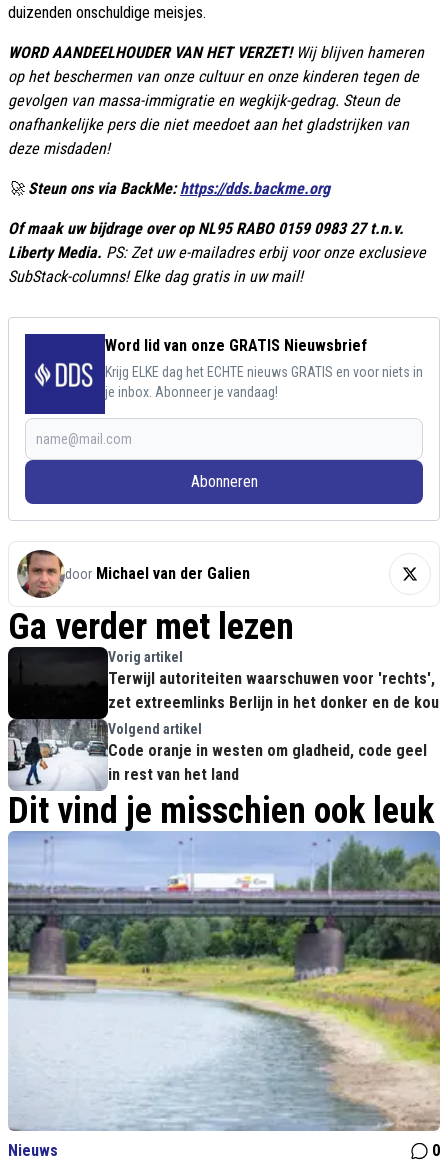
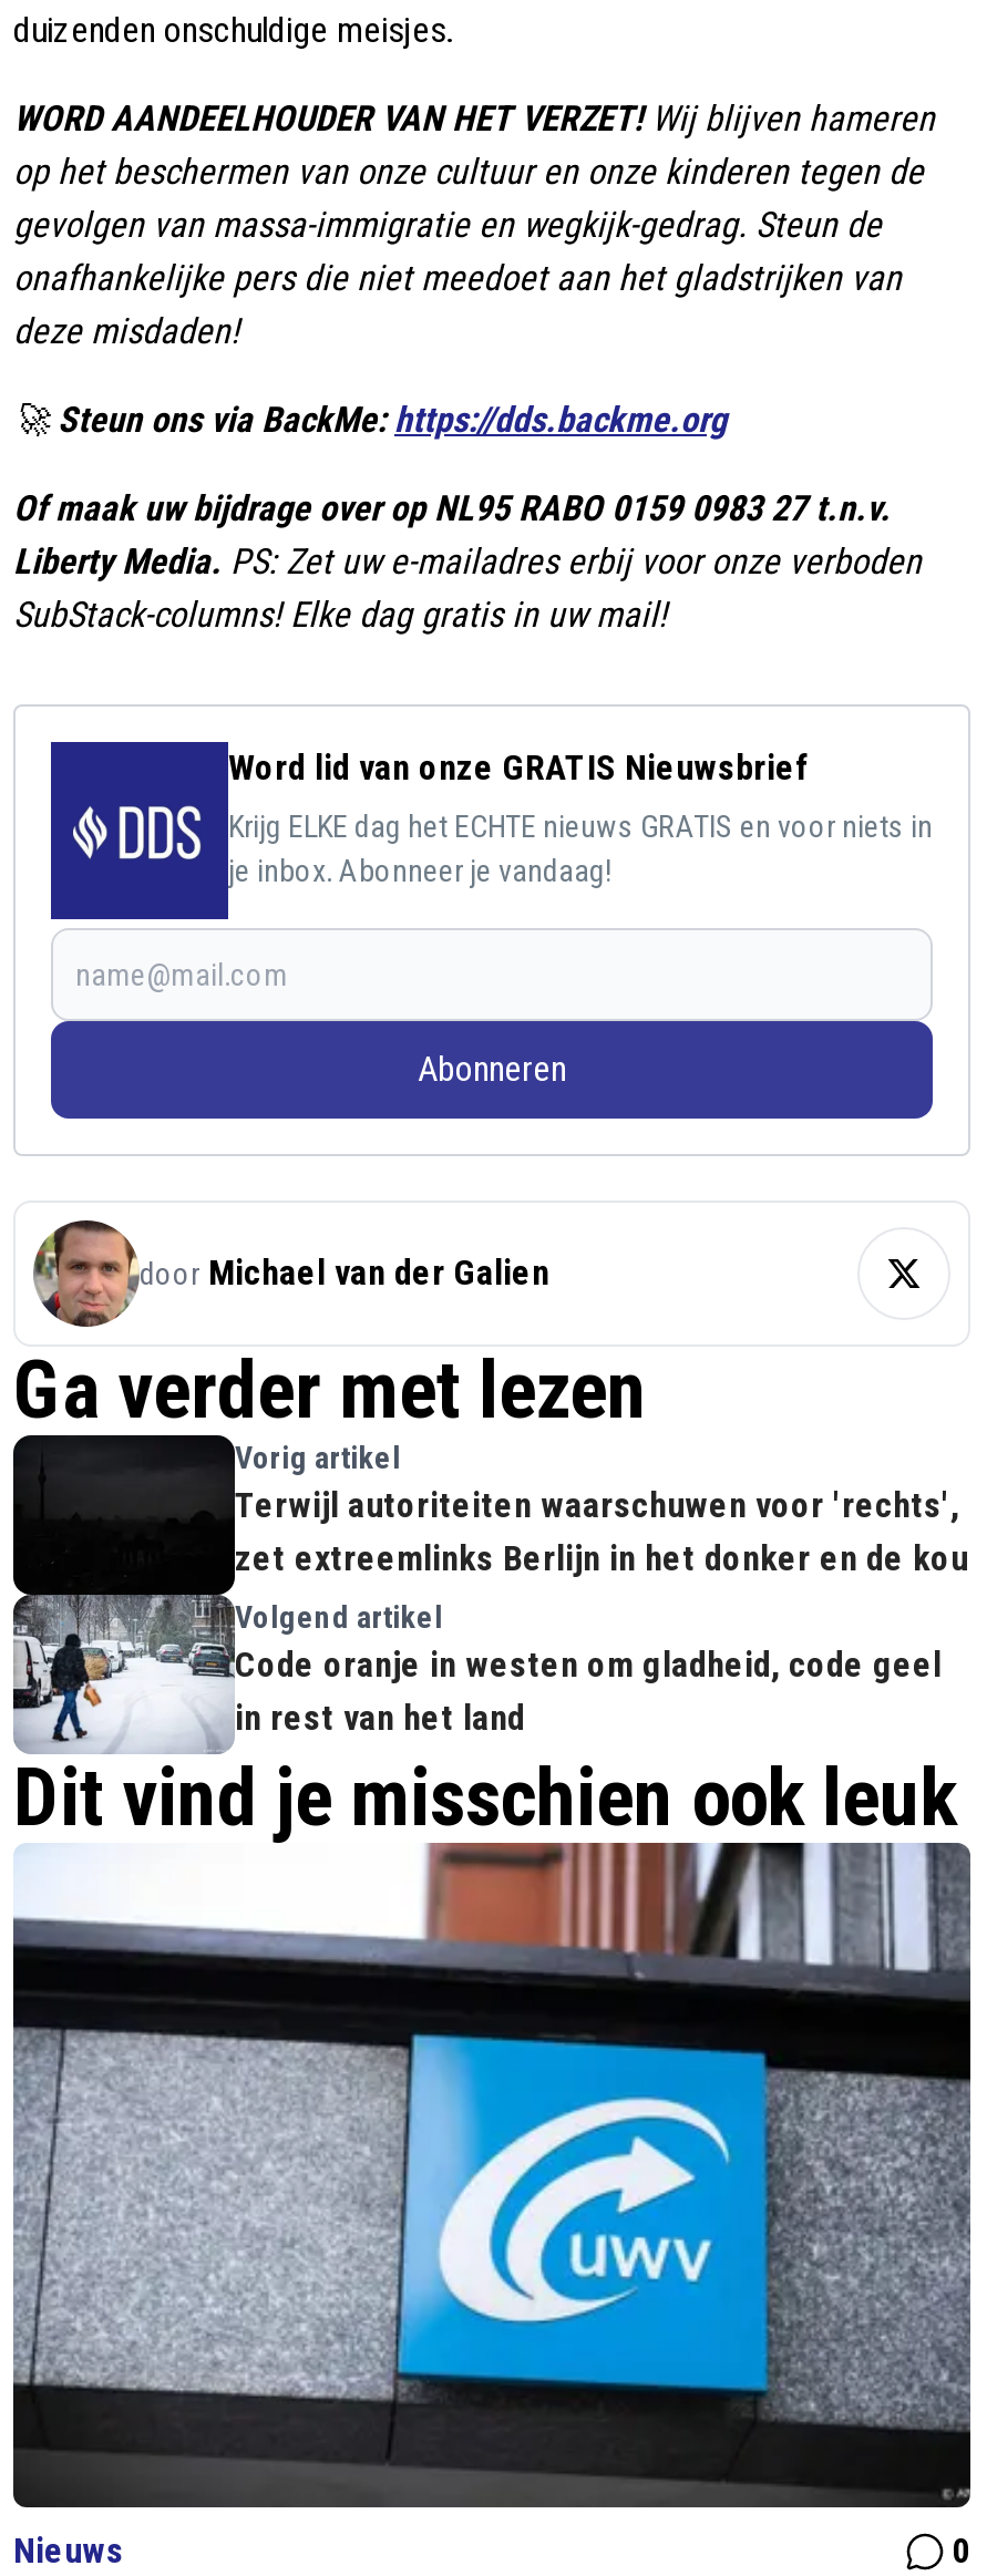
- Liberty Media. PS: Zet uw e-mailadres erbij voor onze exclusieve
+ Liberty Media. PS: Zet uw e-mailadres erbij voor onze verboden

- [image]
+ [image]
